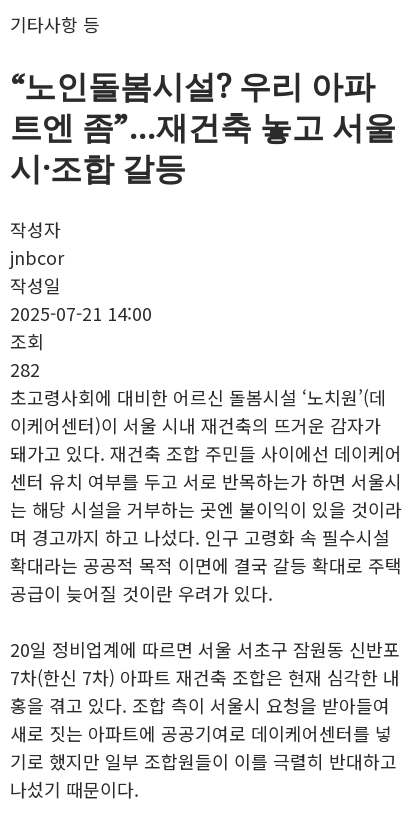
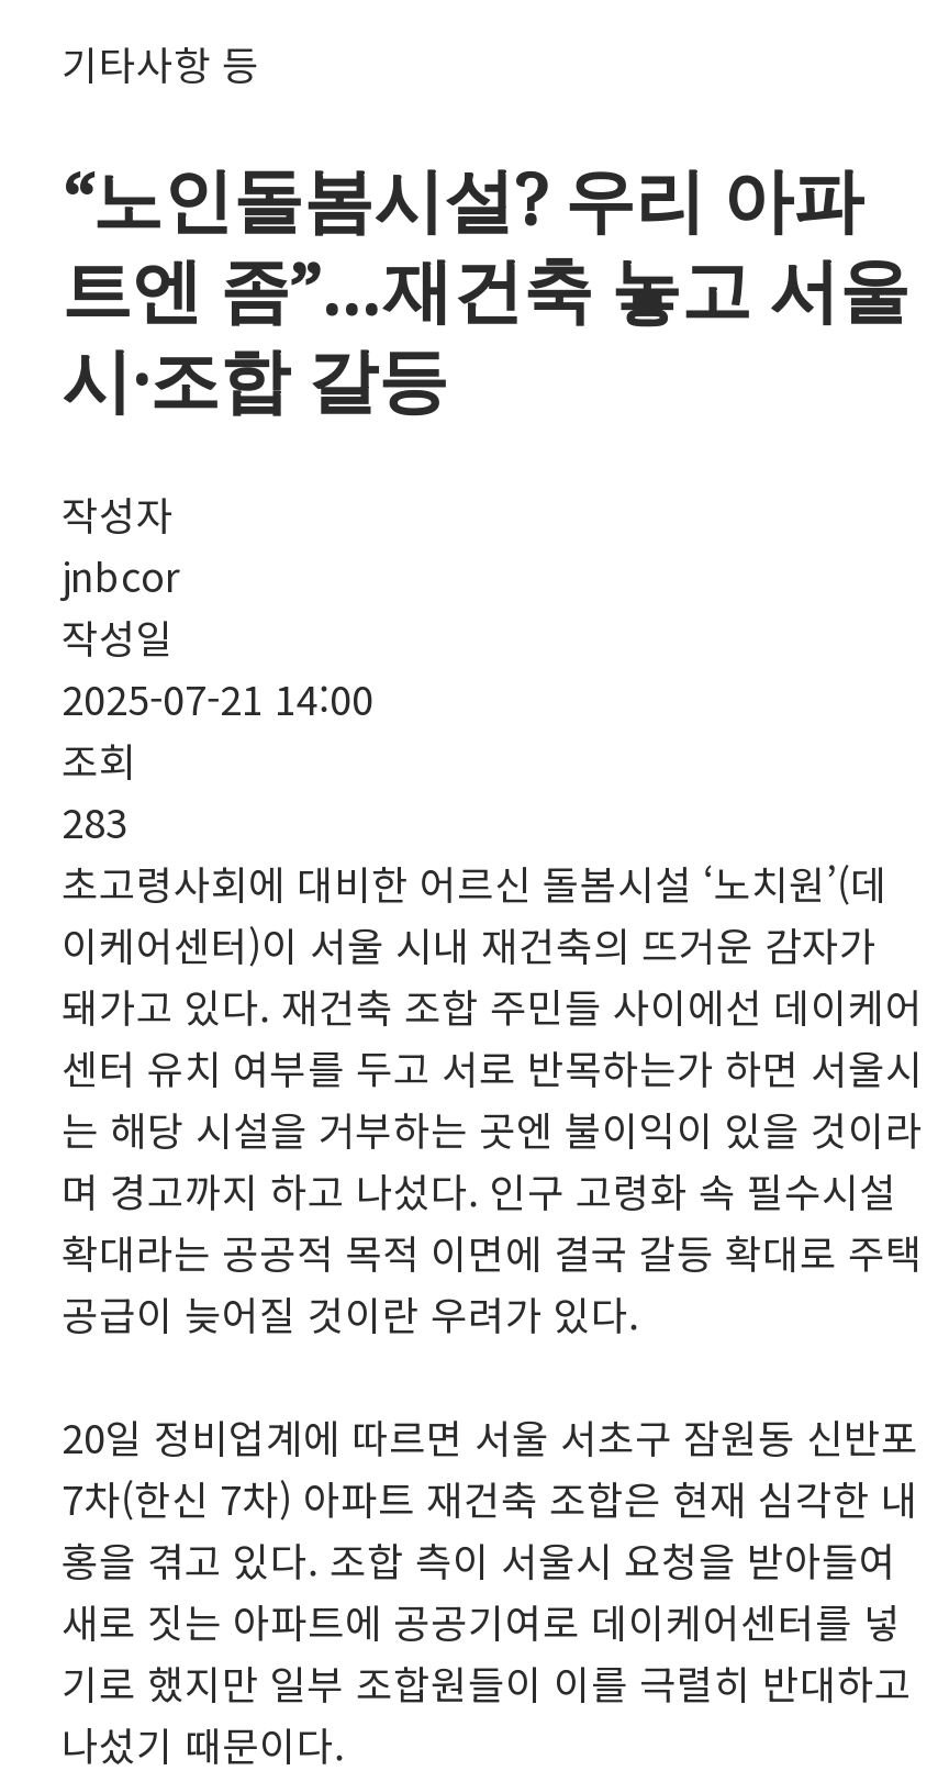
- 282
+ 283
